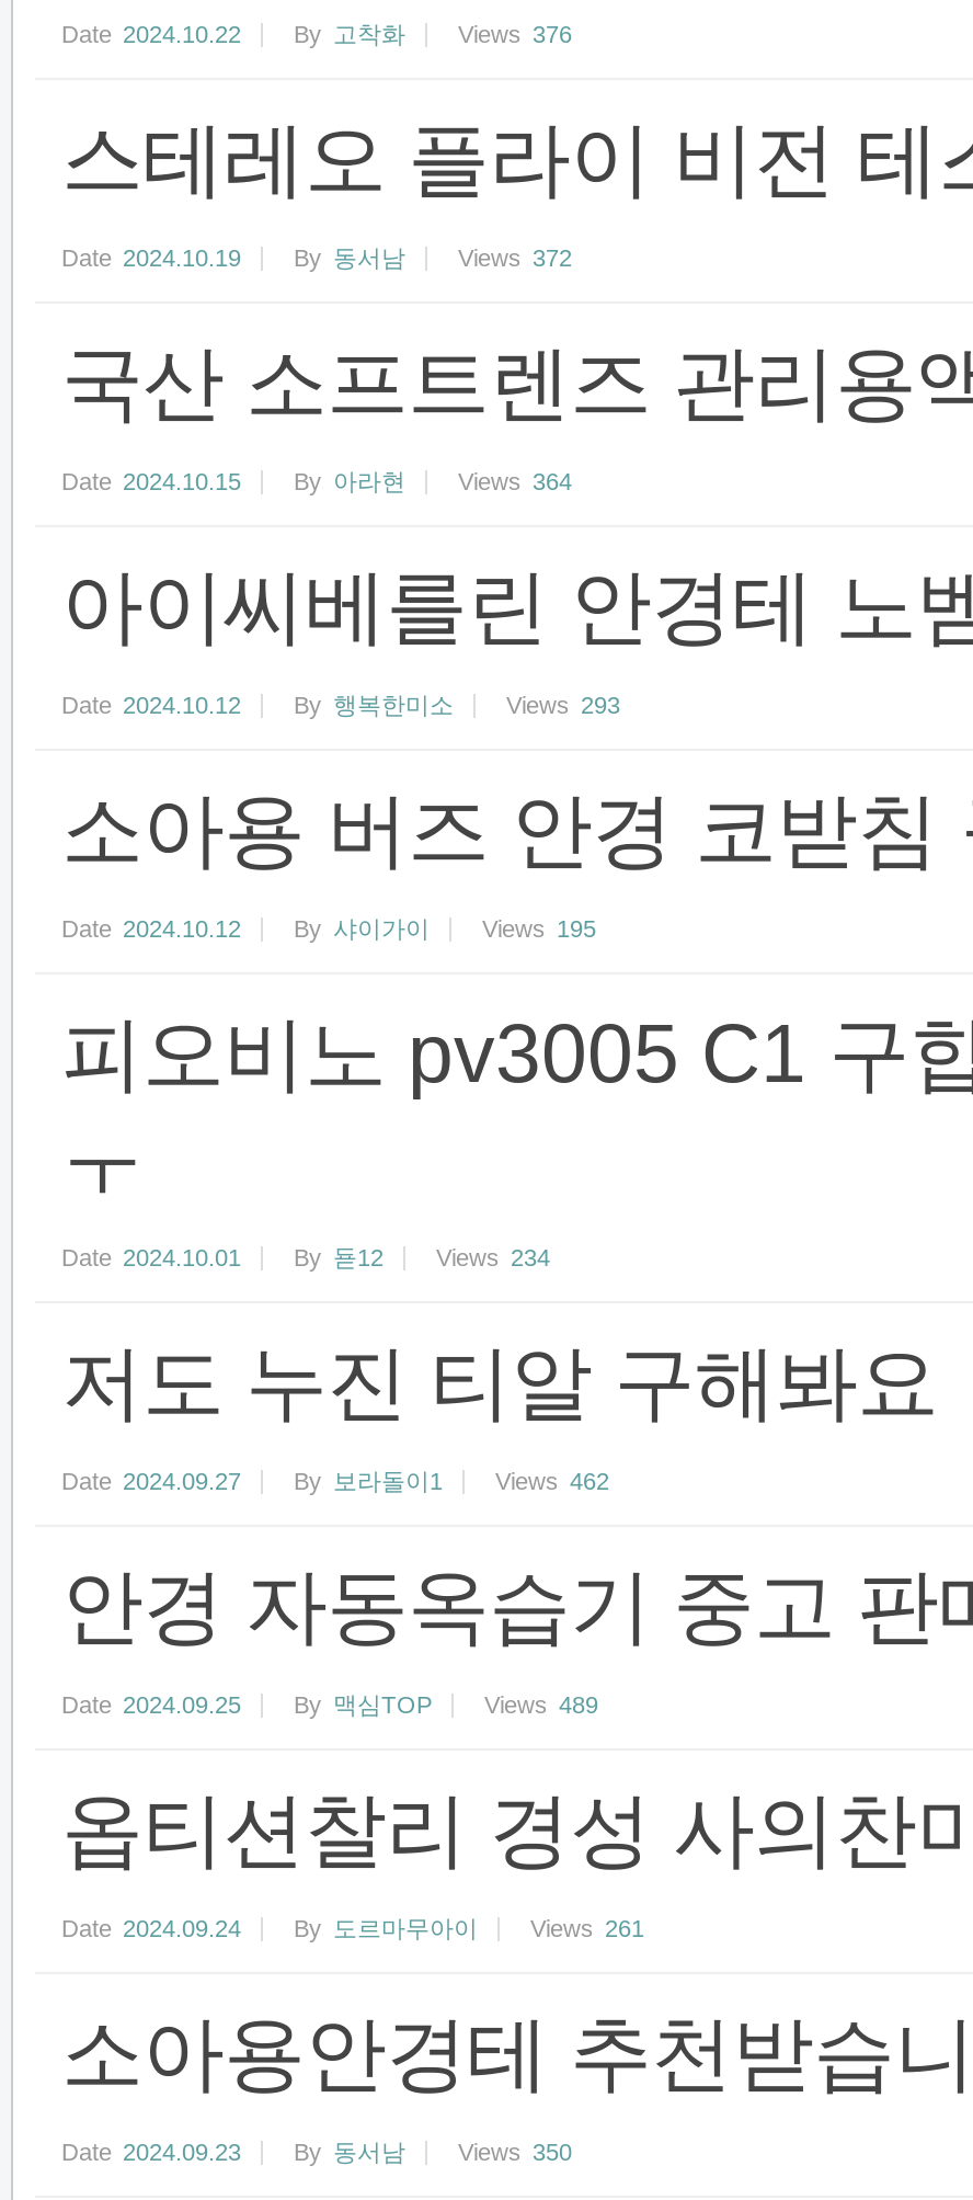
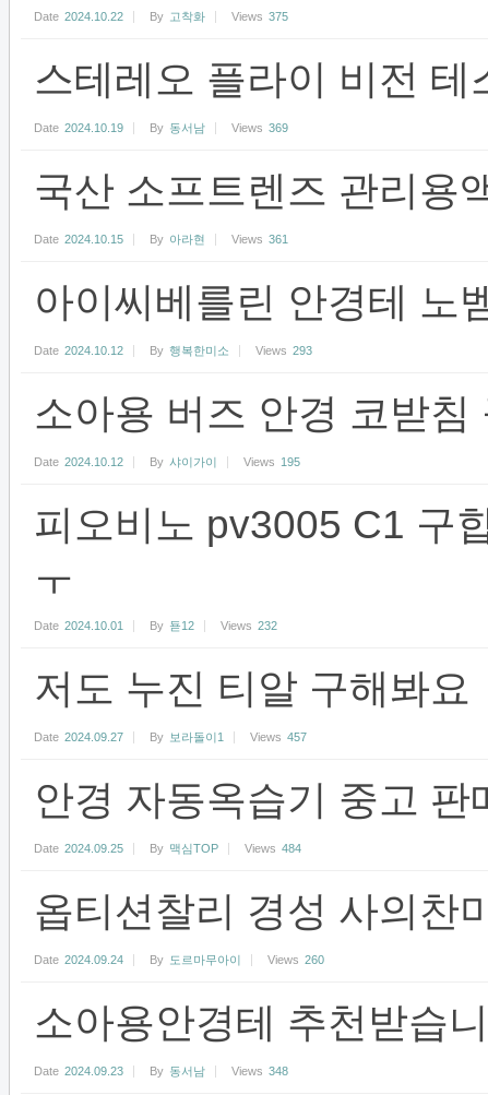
- Date 2024.10.22 By 고착화 Views 376
+ Date 2024.10.22 By 고착화 Views 375

- Date 2024.10.19 By 동서남 Views 372
+ Date 2024.10.19 By 동서남 Views 369

- Date 2024.10.15 By 아라현 Views 364
+ Date 2024.10.15 By 아라현 Views 361

- Date 2024.10.01 By 됻12 Views 234
+ Date 2024.10.01 By 됻12 Views 232

- Date 2024.09.27 By 보라돌이1 Views 462
+ Date 2024.09.27 By 보라돌이1 Views 457

- Views 489
+ Views 484

- Date 2024.09.24 By 도르마무아이 Views 261
+ Date 2024.09.24 By 도르마무아이 Views 260

- Date 2024.09.23 By 동서남 Views 350
+ Date 2024.09.23 By 동서남 Views 348
